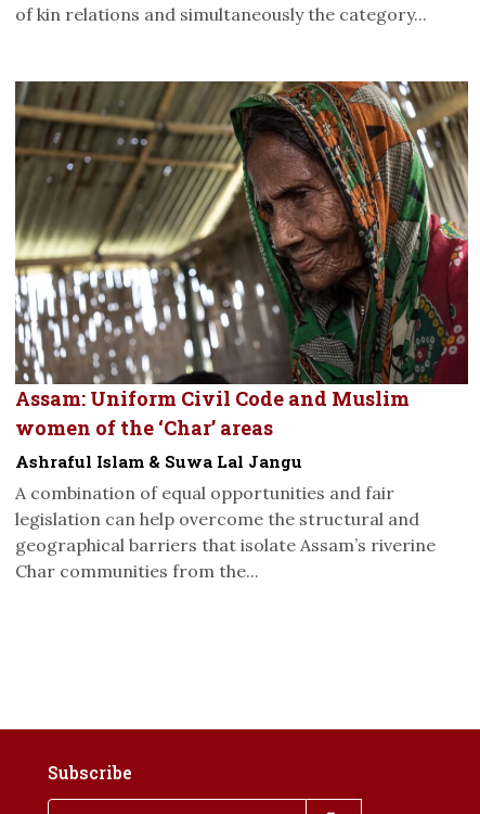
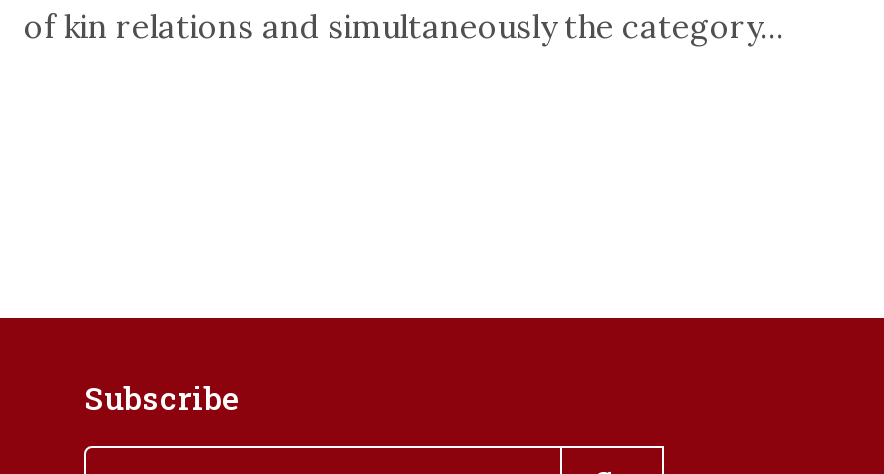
- [image]
- Assam: Uniform Civil Code and Muslim
- women of the ‘Char’ areas
- Ashraful Islam & Suwa Lal Jangu
- A combination of equal opportunities and fair
- legislation can help overcome the structural and
- geographical barriers that isolate Assam’s riverine
- Char communities from the...
